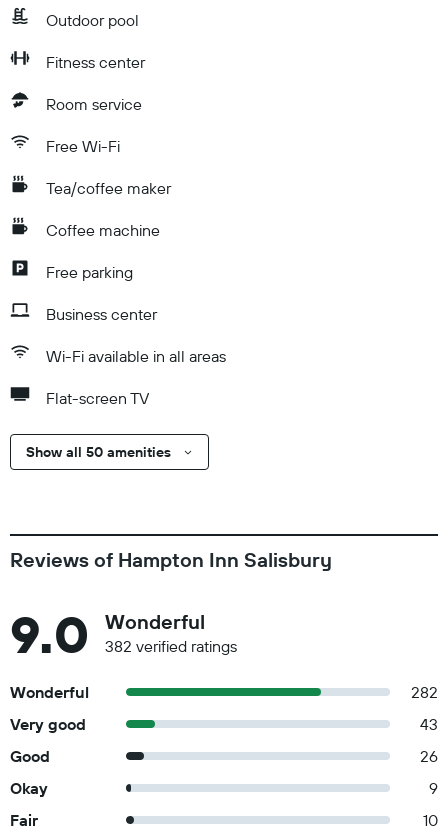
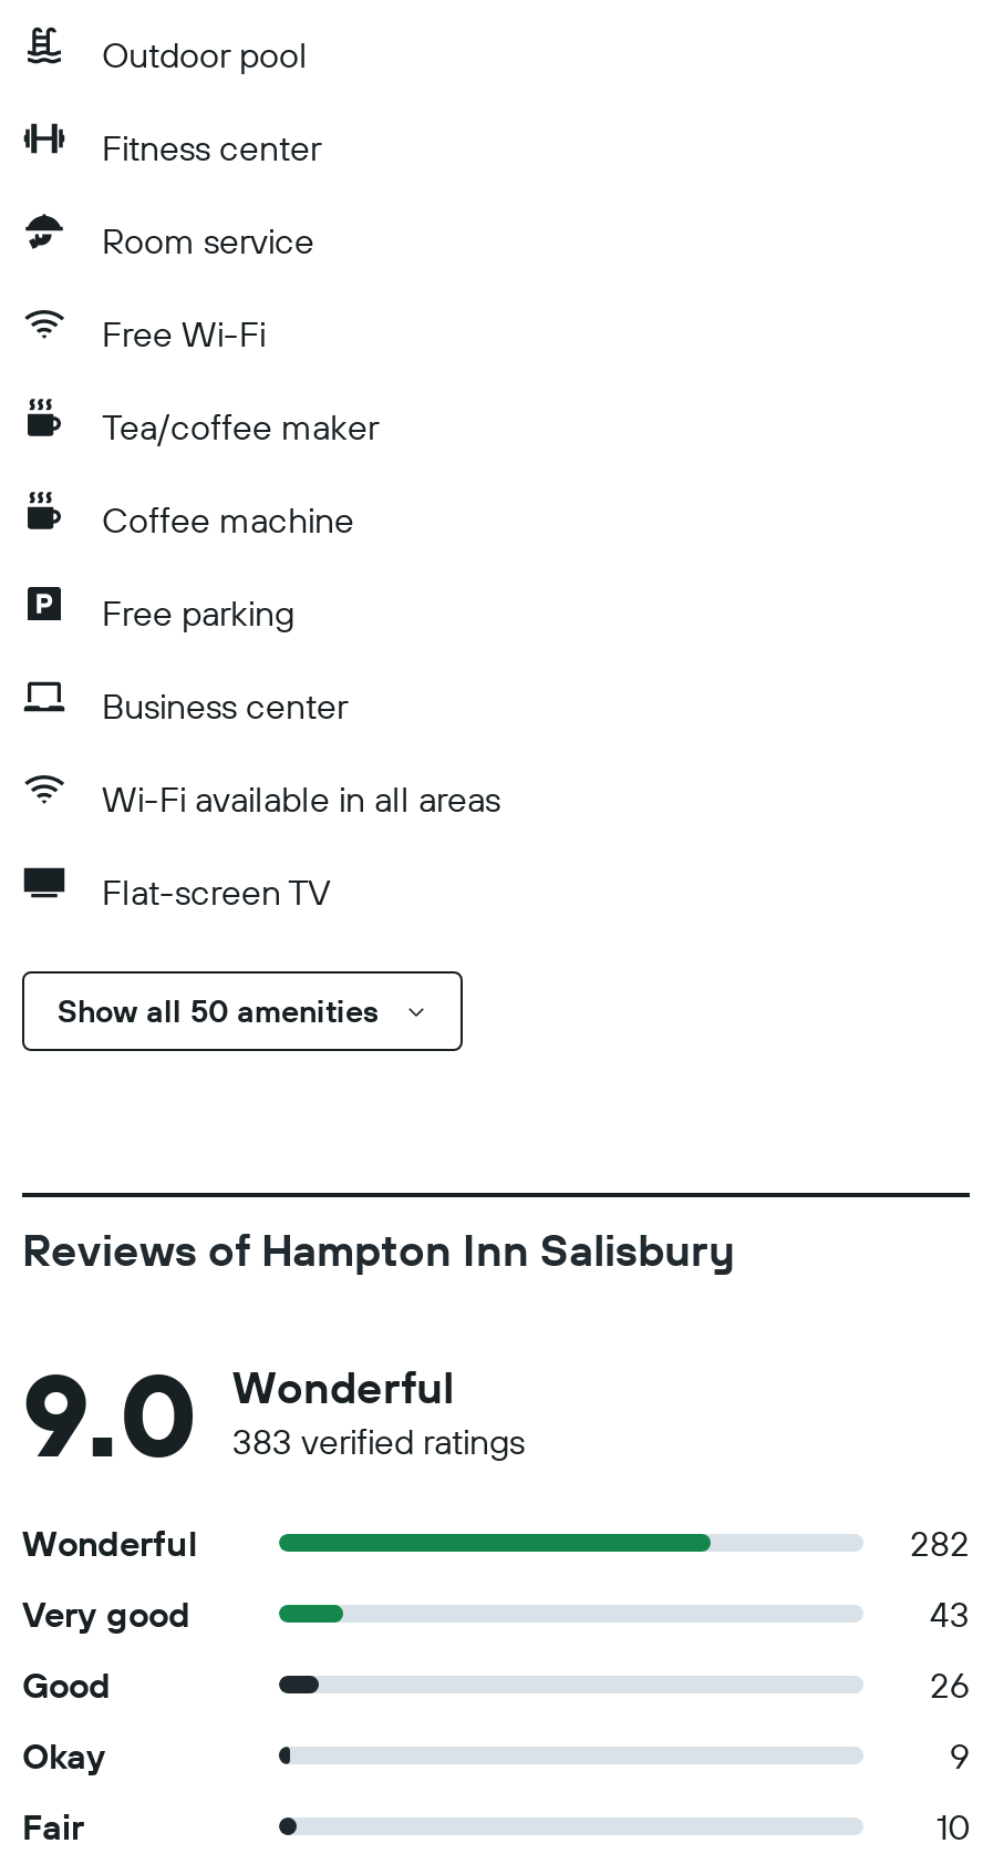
- 382 verified ratings
+ 383 verified ratings
